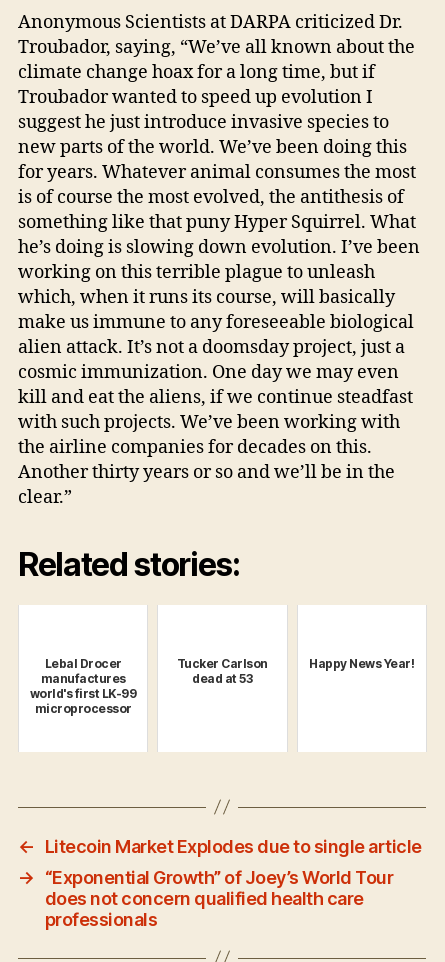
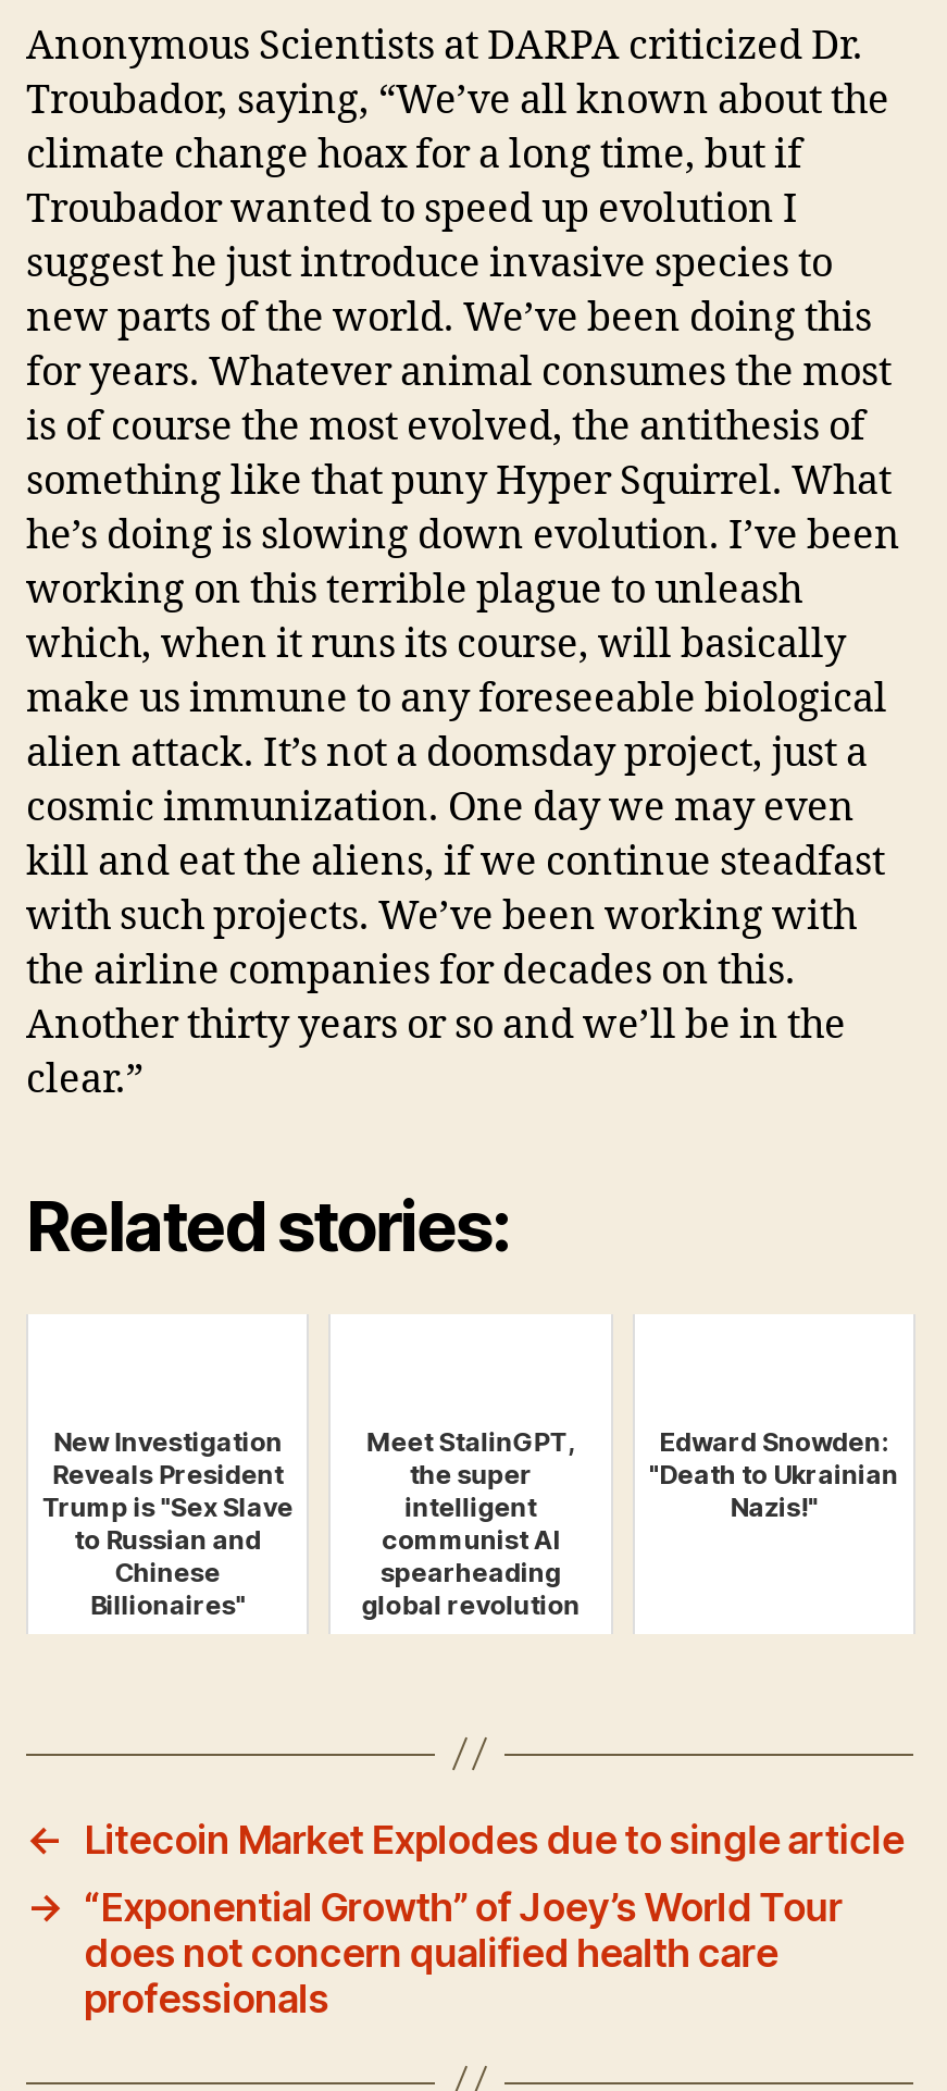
- Lebal Drocer
- manufactures
- world's first LK-99
- microprocessor
+ New Investigation
+ Reveals President
+ Trump is "Sex Slave
+ to Russian and
+ Chinese
+ Billionaires"

- Tucker Carlson
- dead at 53
+ Meet StalinGPT,
+ the super
+ intelligent
+ communist AI
+ spearheading
+ global revolution

- Happy News Year!
+ Edward Snowden:
+ "Death to Ukrainian
+ Nazis!"
